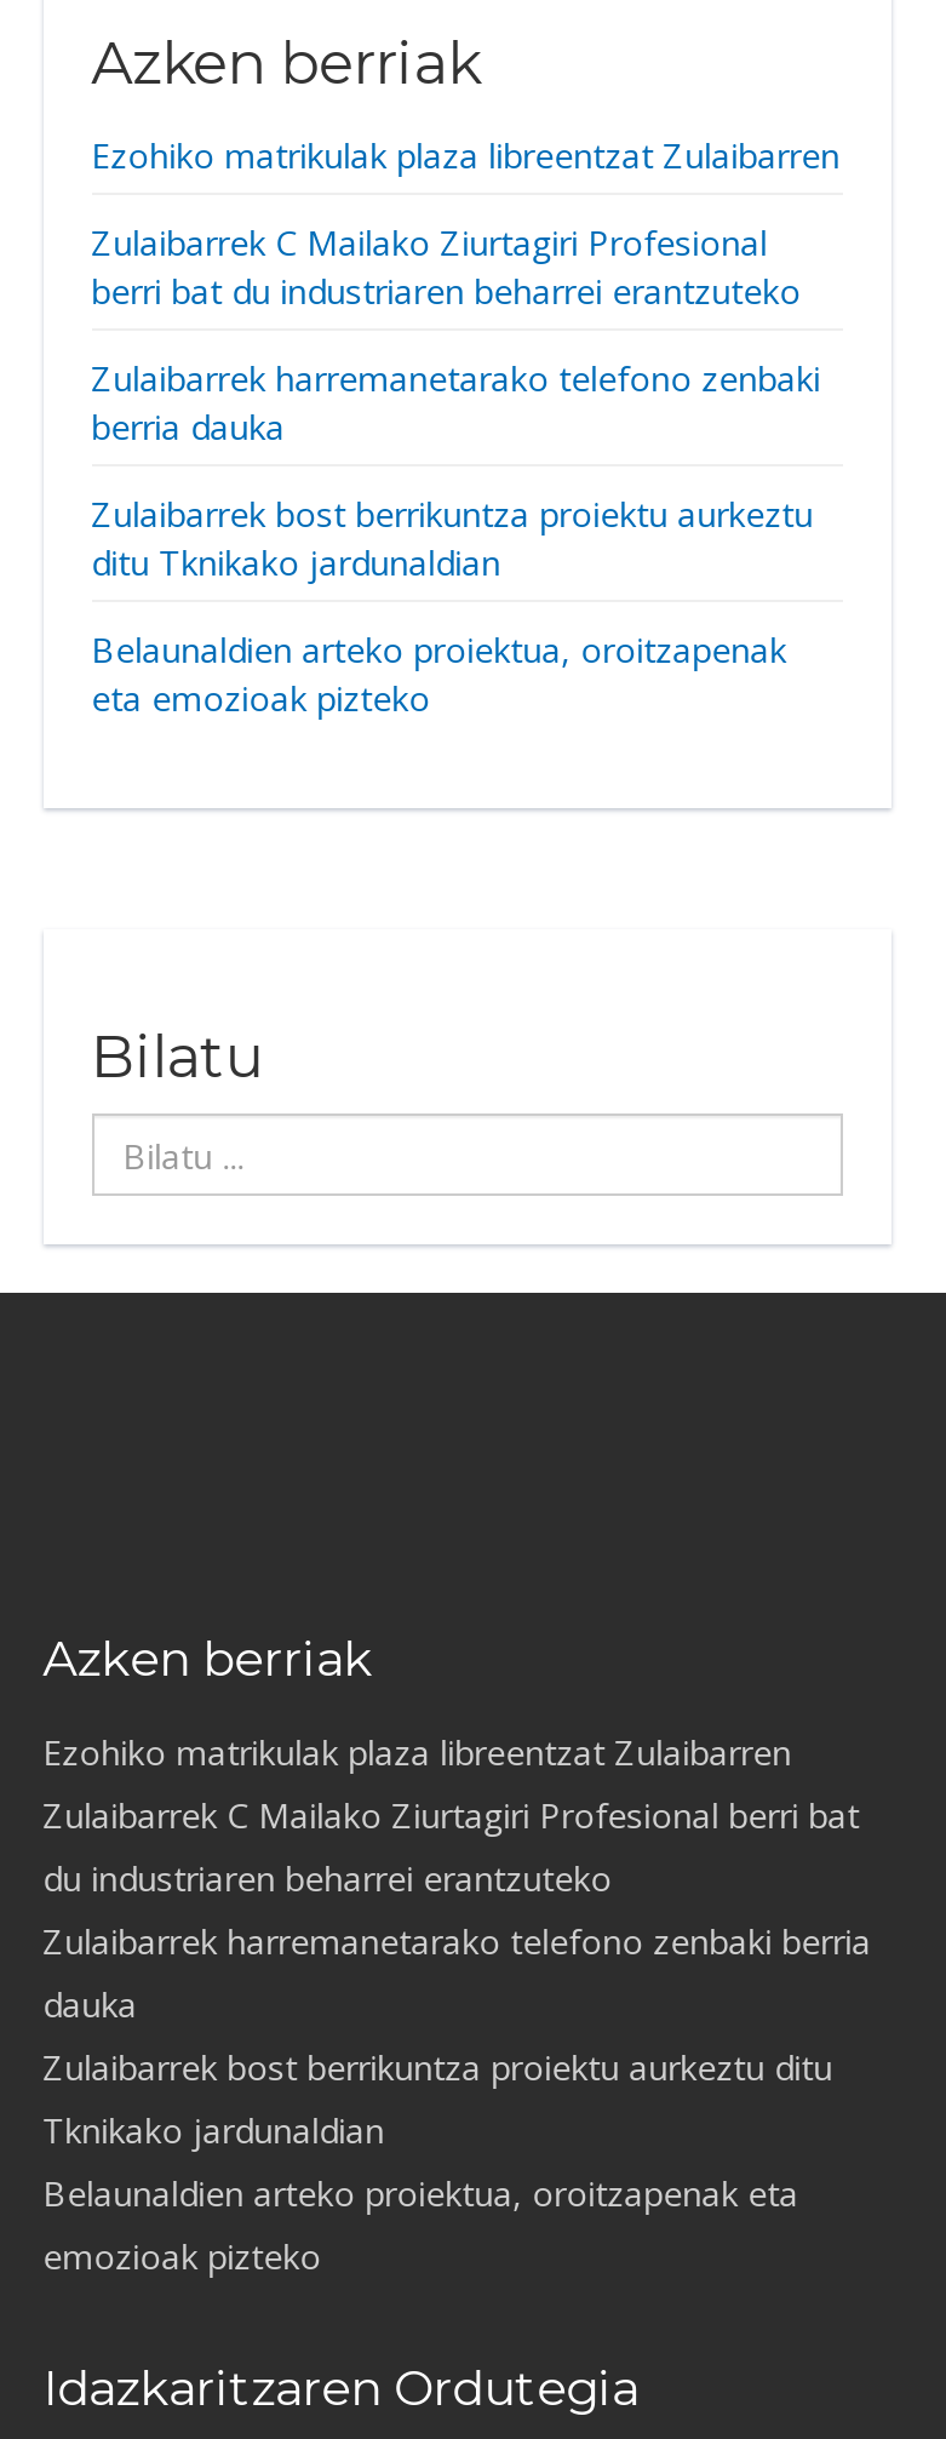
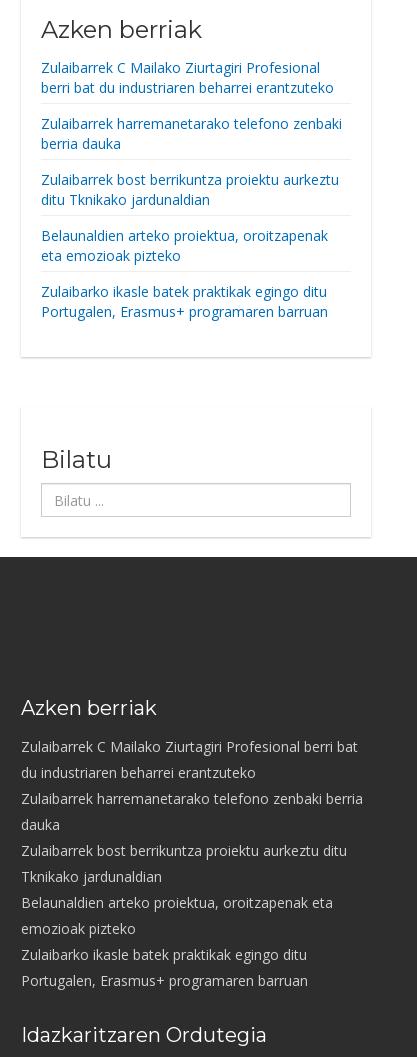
- Ezohiko matrikulak plaza libreentzat Zulaibarren

moved up: Zulaibarrek C Mailako Ziurtagiri Profesional | berri bat du industriaren beharrei erantzuteko | Zulaibarrek harremanetarako telefono zenbaki | berria dauka | Zulaibarrek bost berrikuntza proiektu aurkeztu | ditu Tknikako jardunaldian | Belaunaldien arteko proiektua, oroitzapenak | eta emozioak pizteko

+ Zulaibarko ikasle batek praktikak egingo ditu
+ Portugalen, Erasmus+ programaren barruan

- Ezohiko matrikulak plaza libreentzat Zulaibarren

+ Zulaibarko ikasle batek praktikak egingo ditu
+ Portugalen, Erasmus+ programaren barruan
